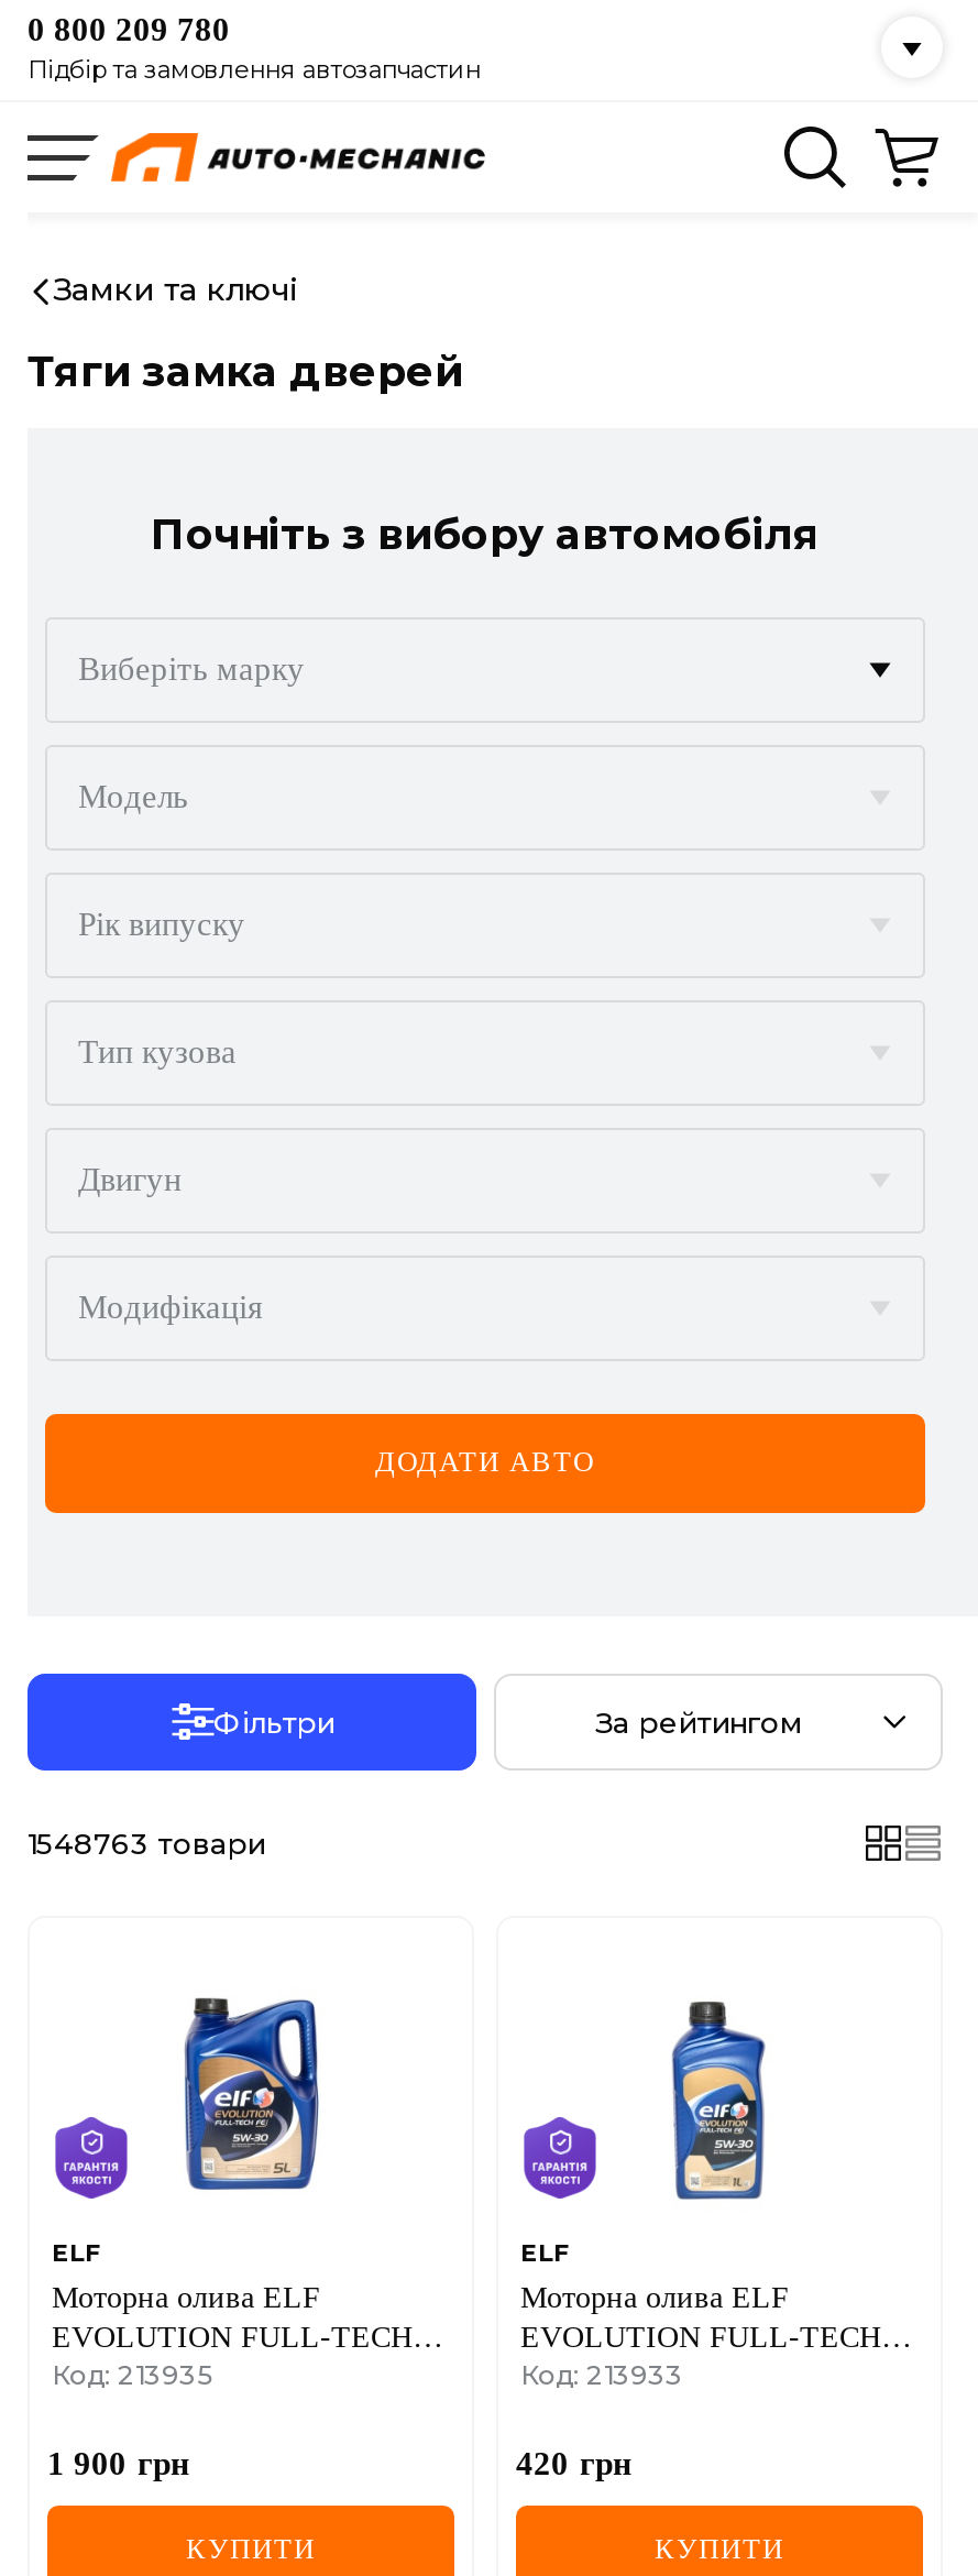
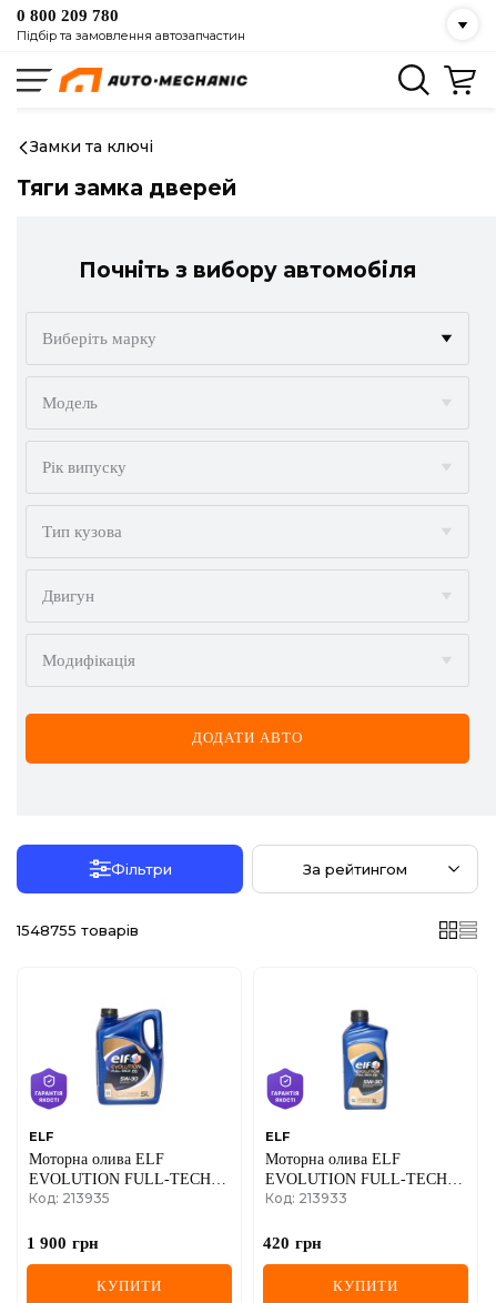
- 1548763 товари
+ 1548755 товарів
